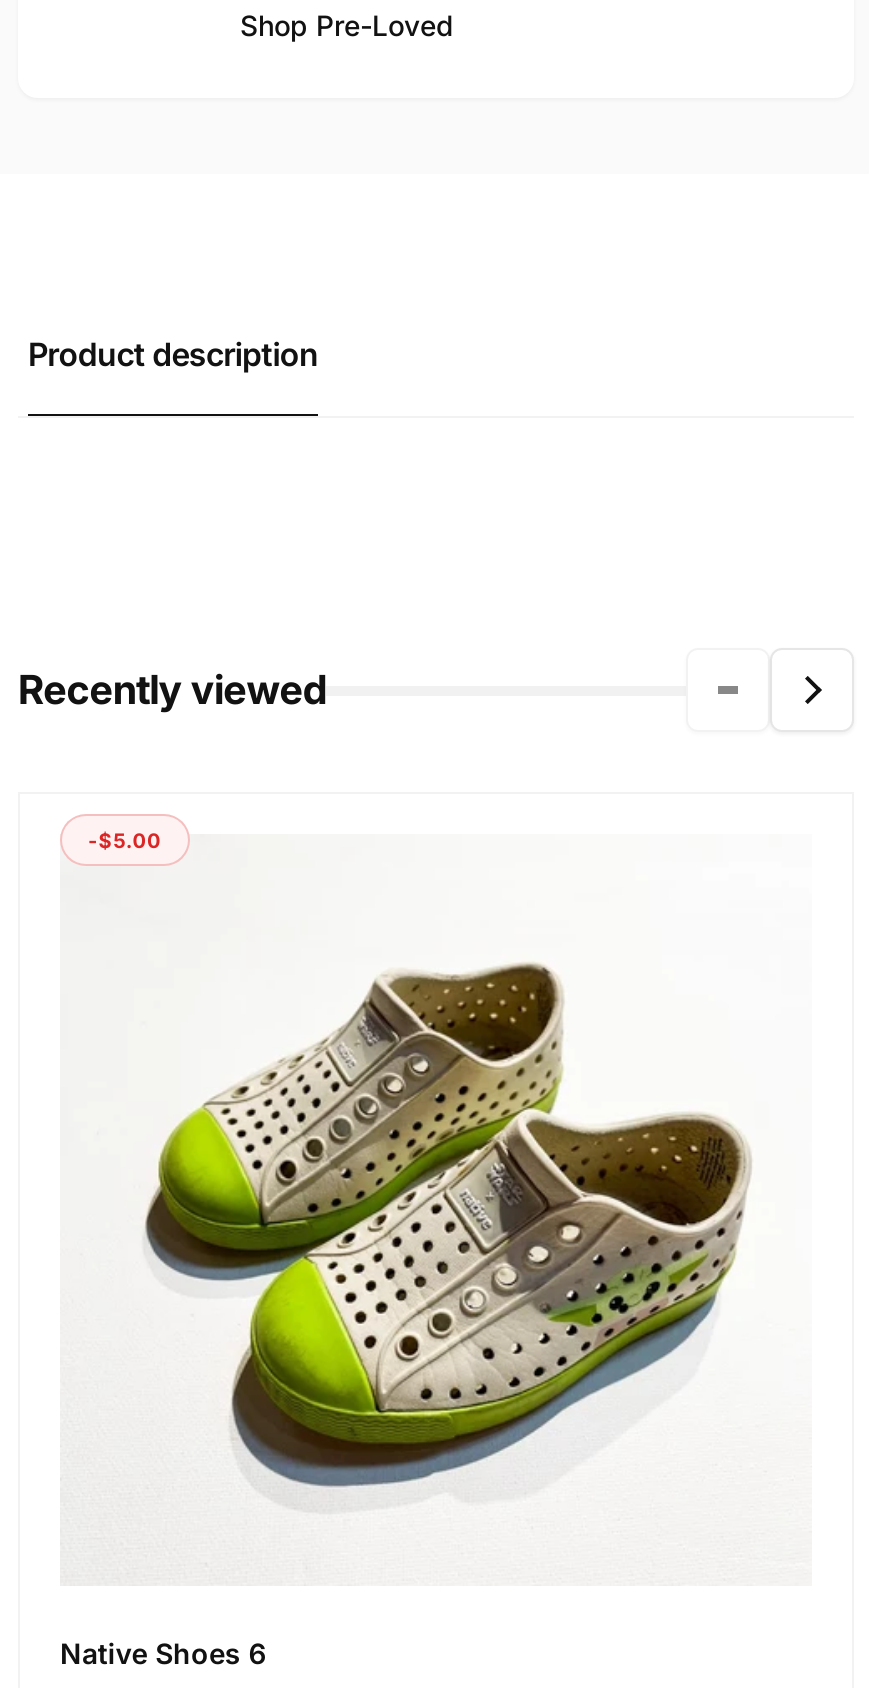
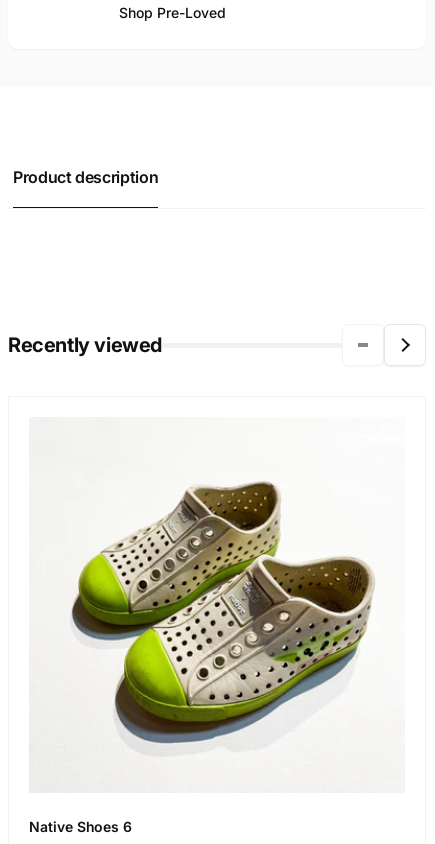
- -$5.00
